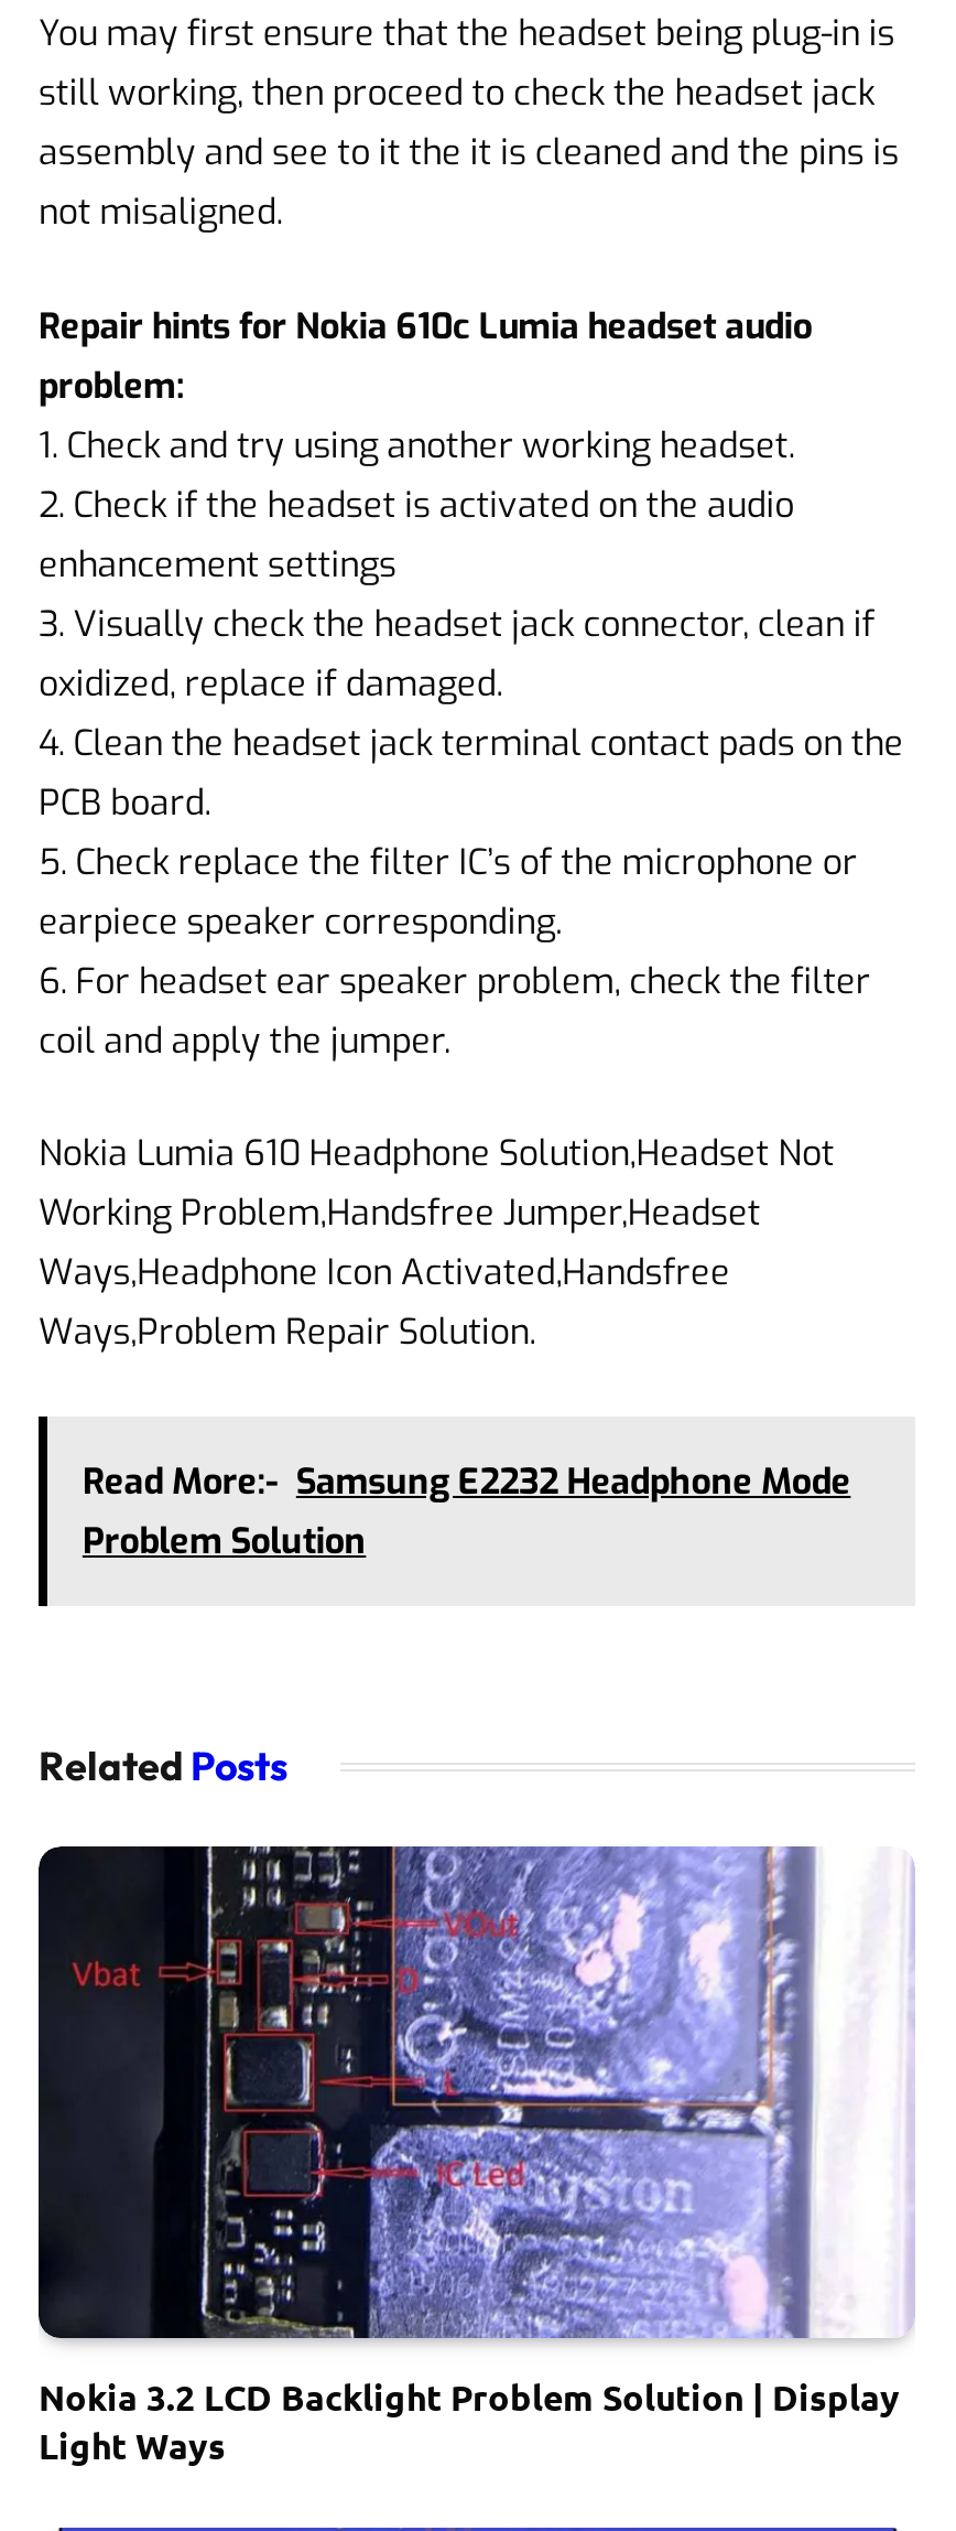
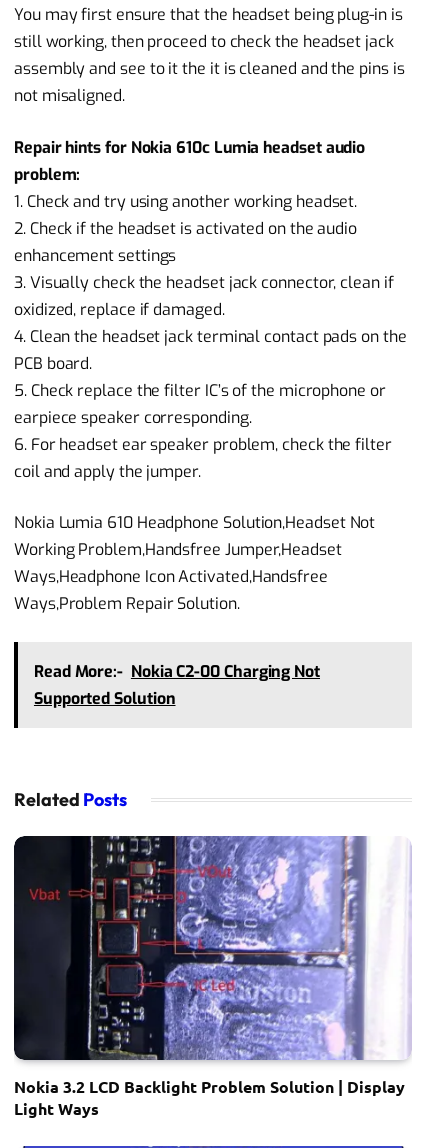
- Read More:- Samsung E2232 Headphone Mode
+ Read More:- Nokia C2-00 Charging Not

- Problem Solution
+ Supported Solution
